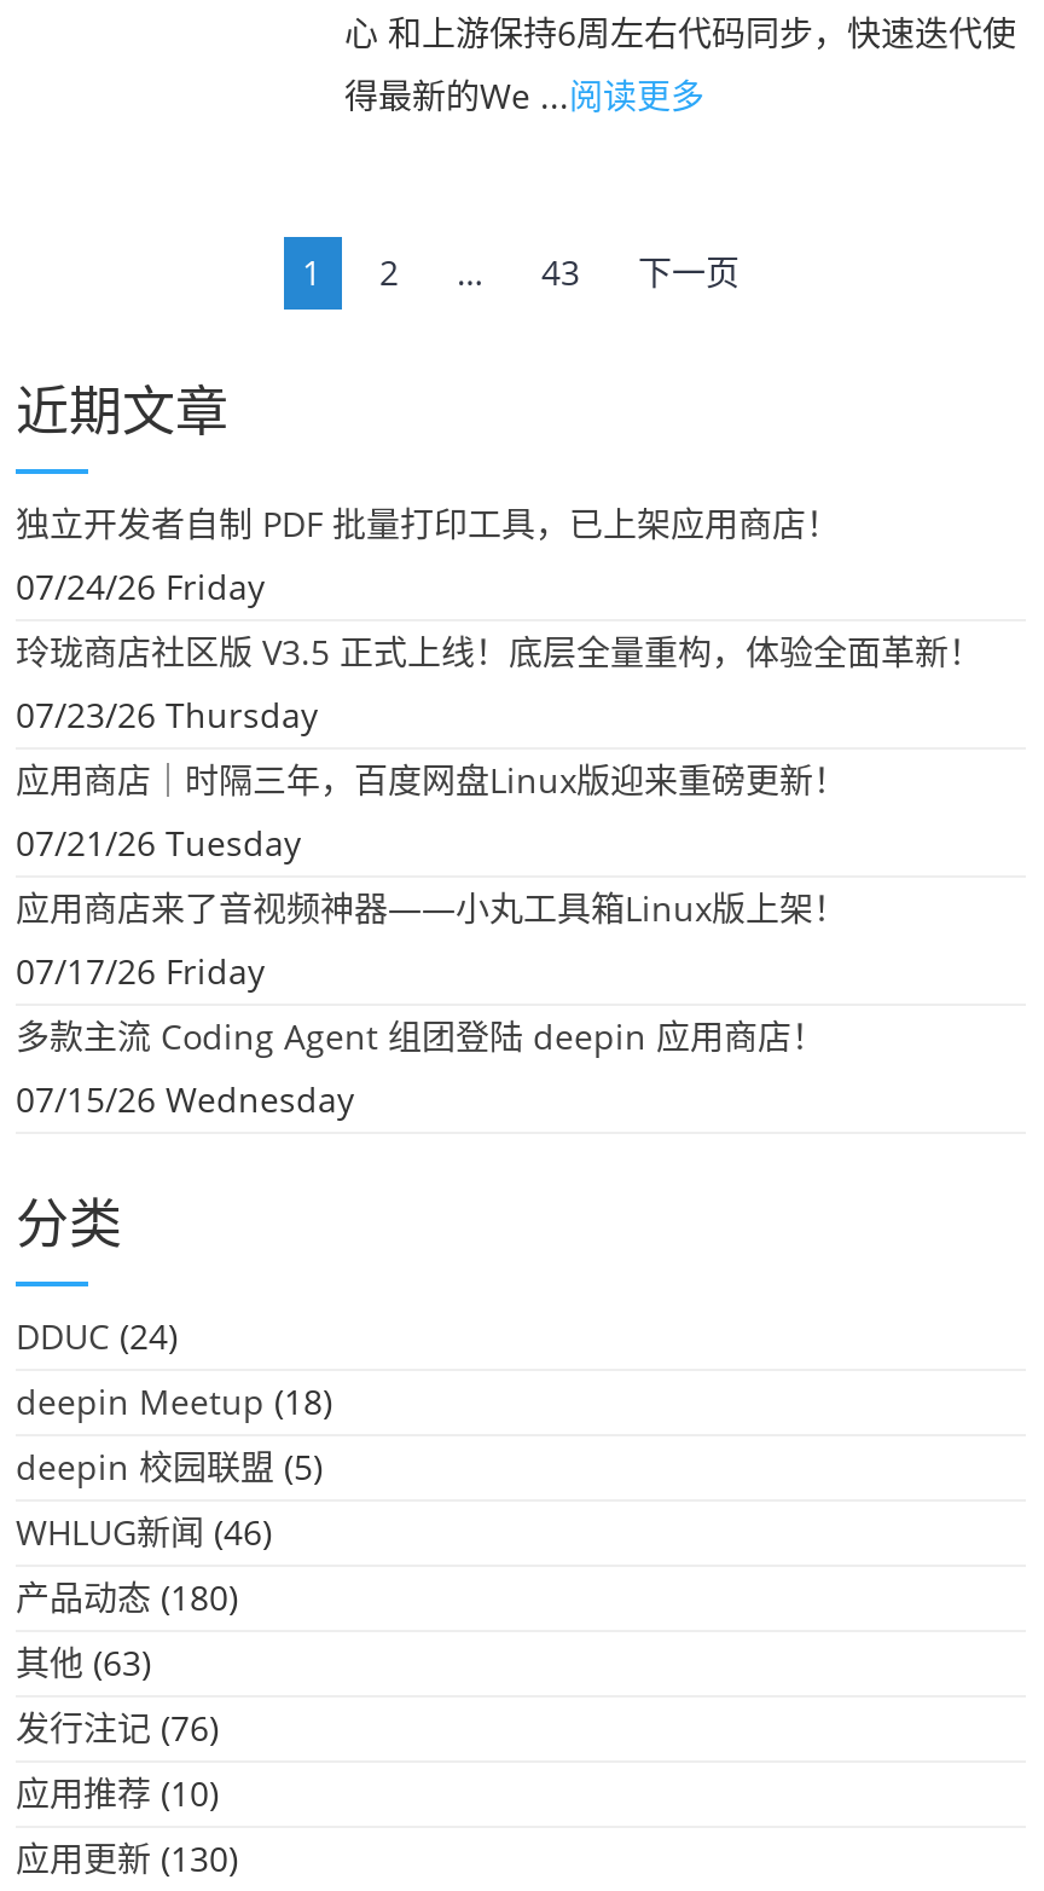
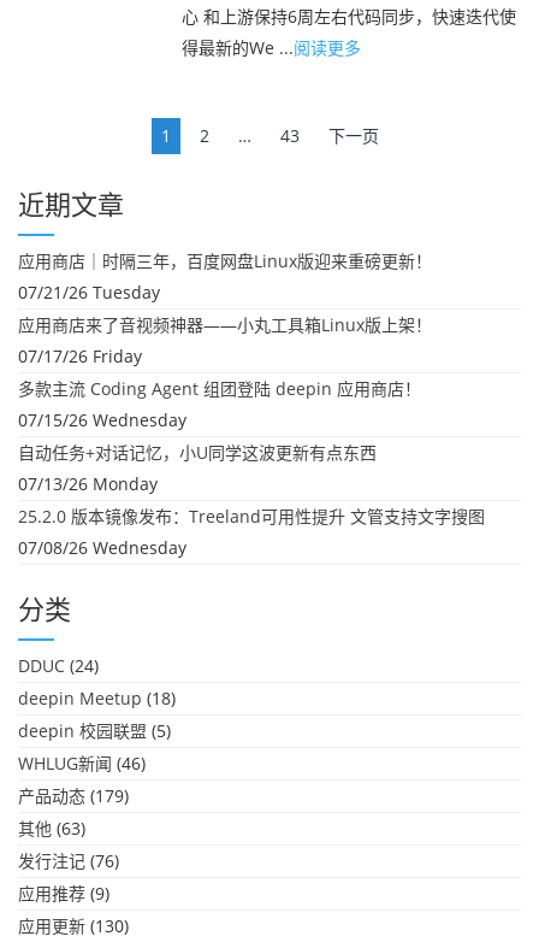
- 独立开发者自制 PDF 批量打印工具，已上架应用商店！
- 07/24/26 Friday
- 玲珑商店社区版 V3.5 正式上线！底层全量重构，体验全面革新！
- 07/23/26 Thursday

moved up: 应用商店｜时隔三年，百度网盘Linux版迎来重磅更新！ | 07/21/26 Tuesday | 应用商店来了音视频神器——小丸工具箱Linux版上架！ | 07/17/26 Friday | 多款主流 Coding Agent 组团登陆 deepin 应用商店！ | 07/15/26 Wednesday

+ 自动任务+对话记忆，小U同学这波更新有点东西
+ 07/13/26 Monday
+ 25.2.0 版本镜像发布：Treeland可用性提升 文管支持文字搜图
+ 07/08/26 Wednesday

- 产品动态(180)
+ 产品动态(179)

- 应用推荐(10)
+ 应用推荐(9)
